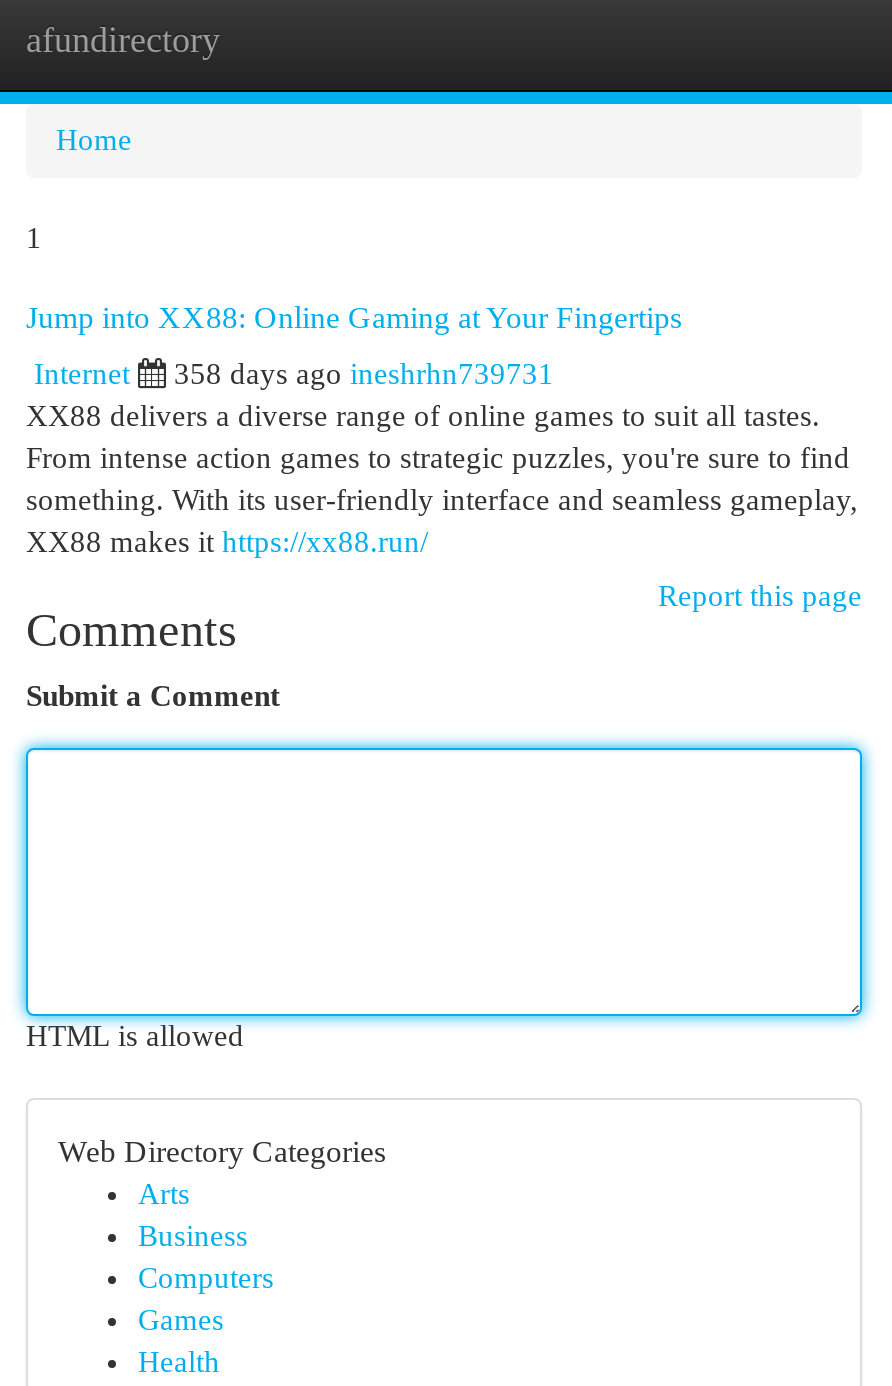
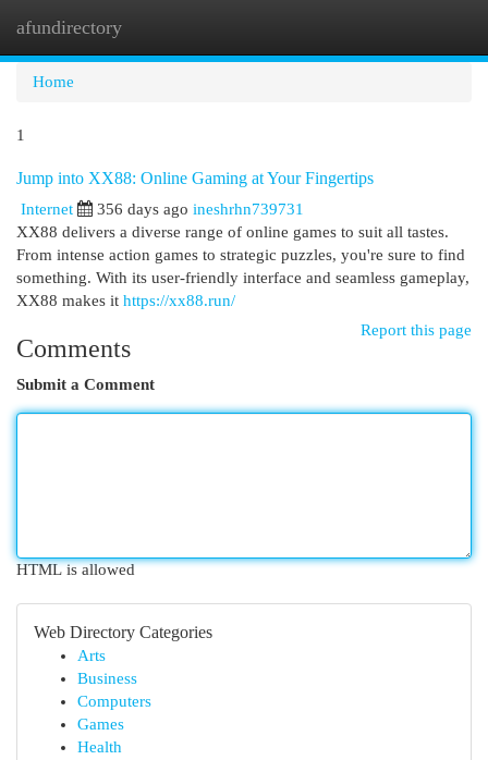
- 358 days ago ineshrhn739731
+ 356 days ago ineshrhn739731
